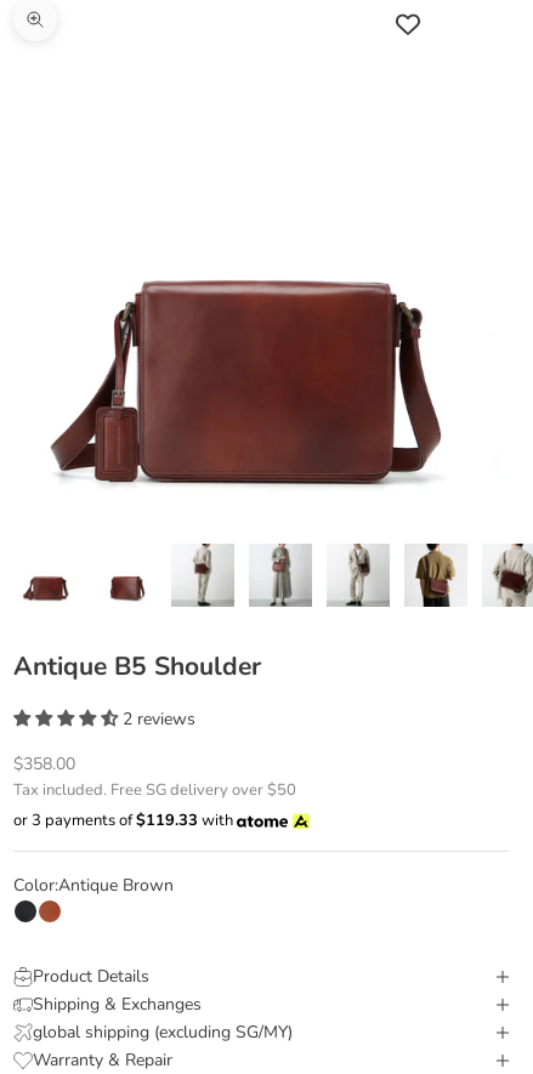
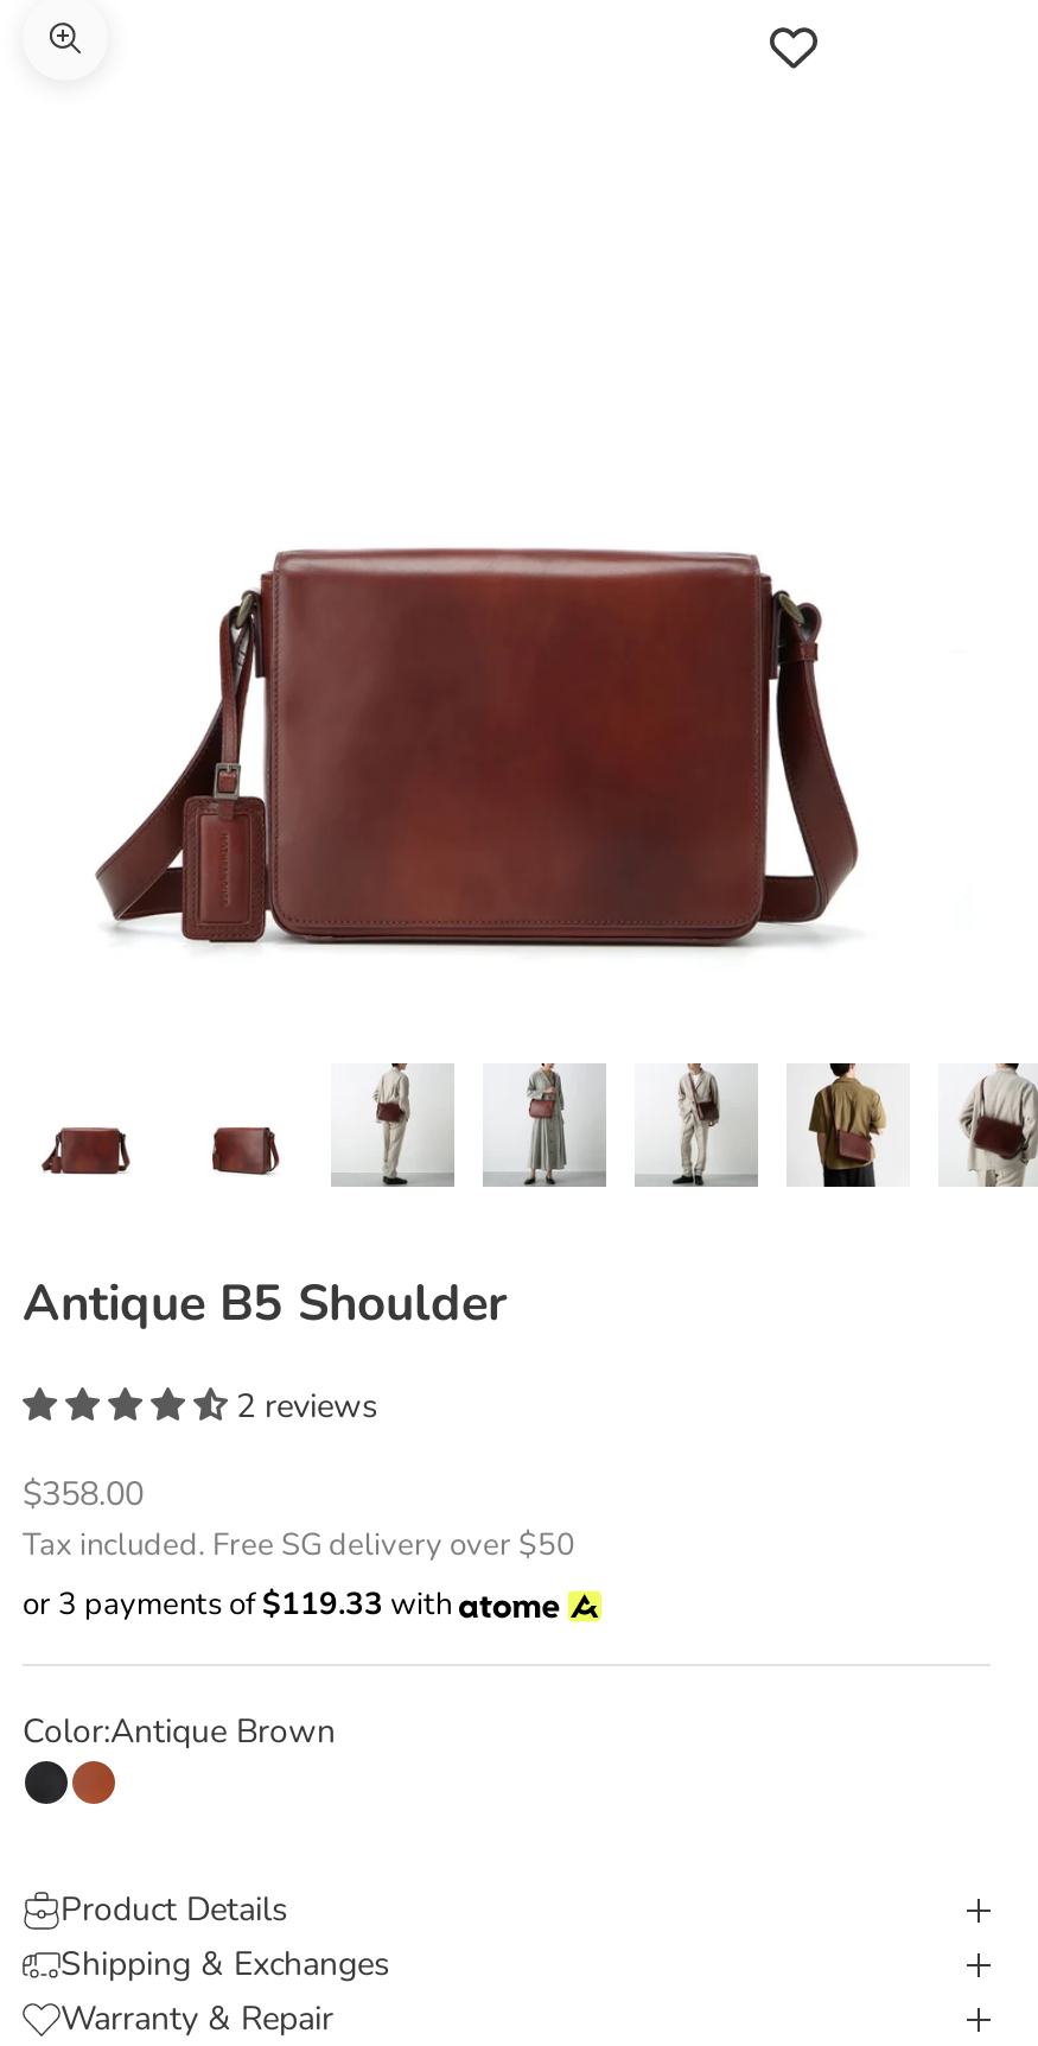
- global shipping (excluding SG/MY)
